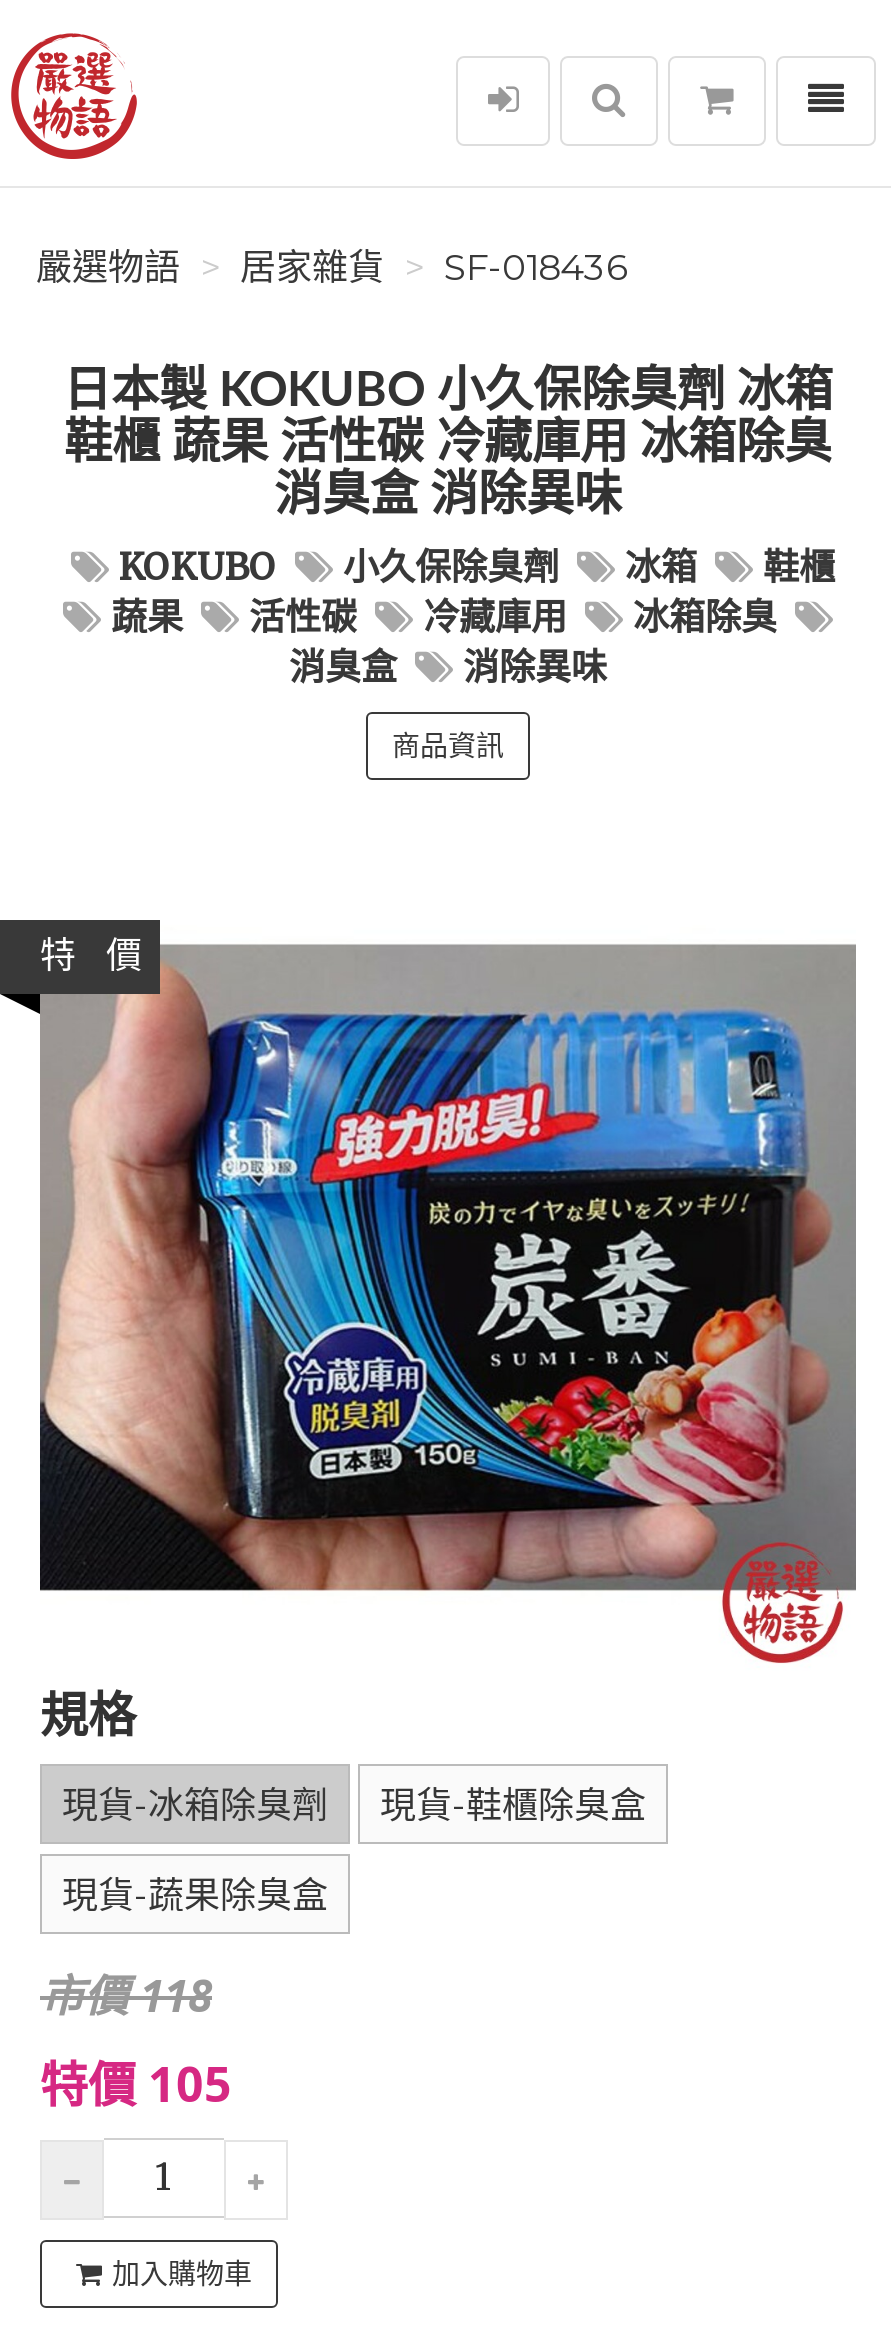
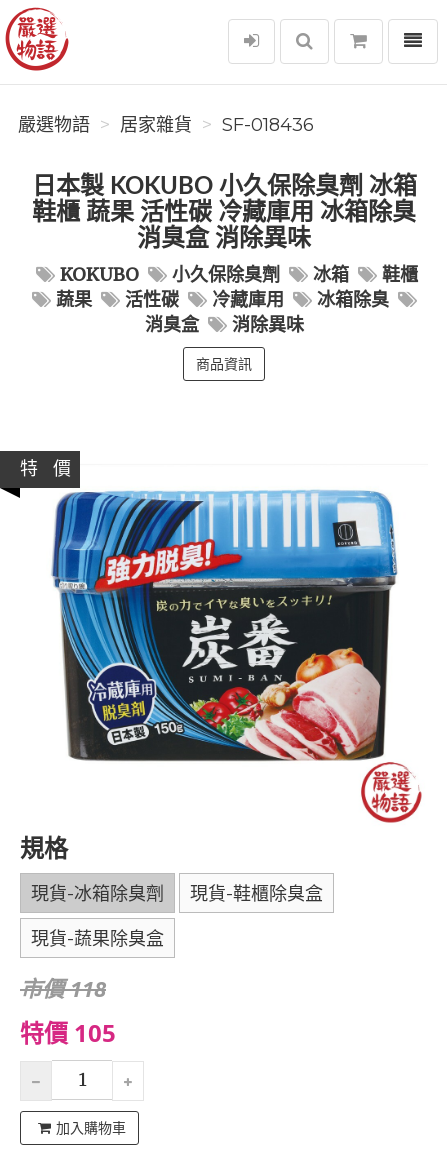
- [image]
+ [image]
